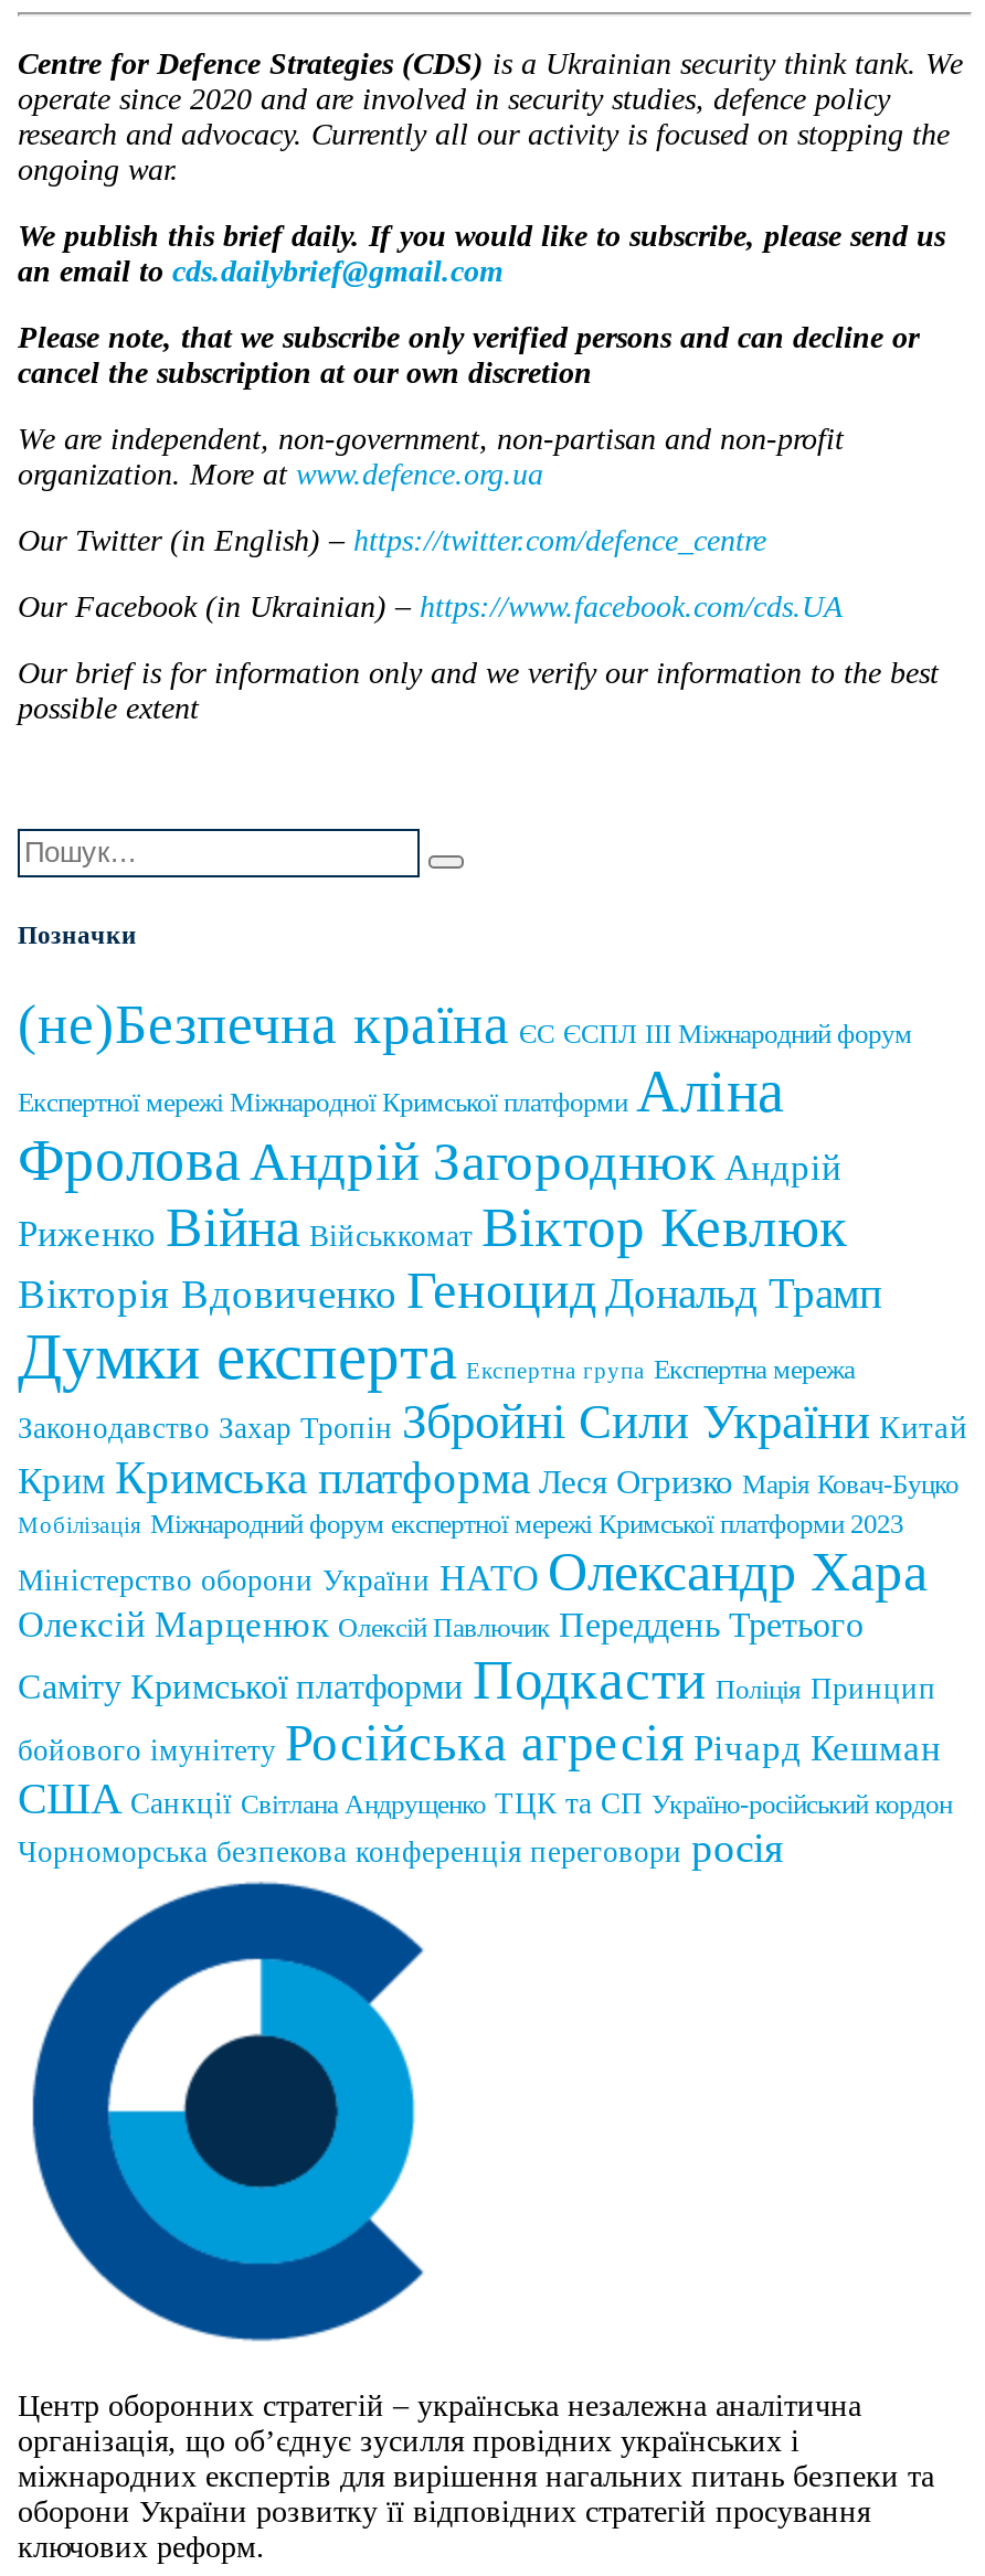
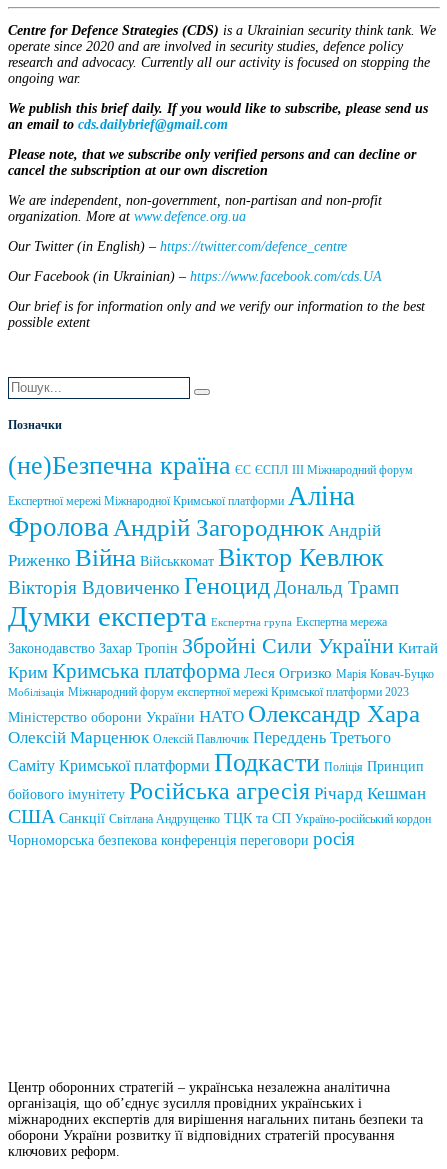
- [image]
